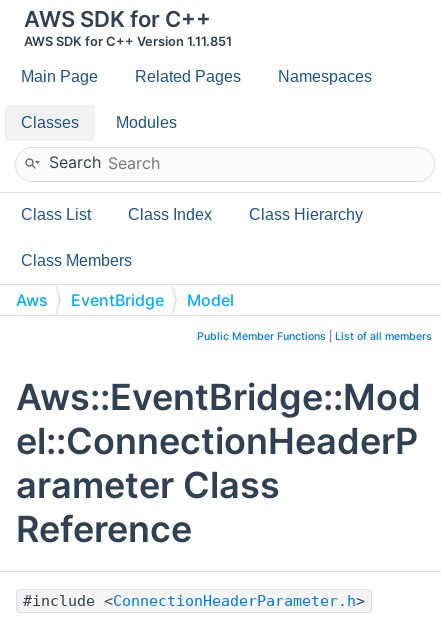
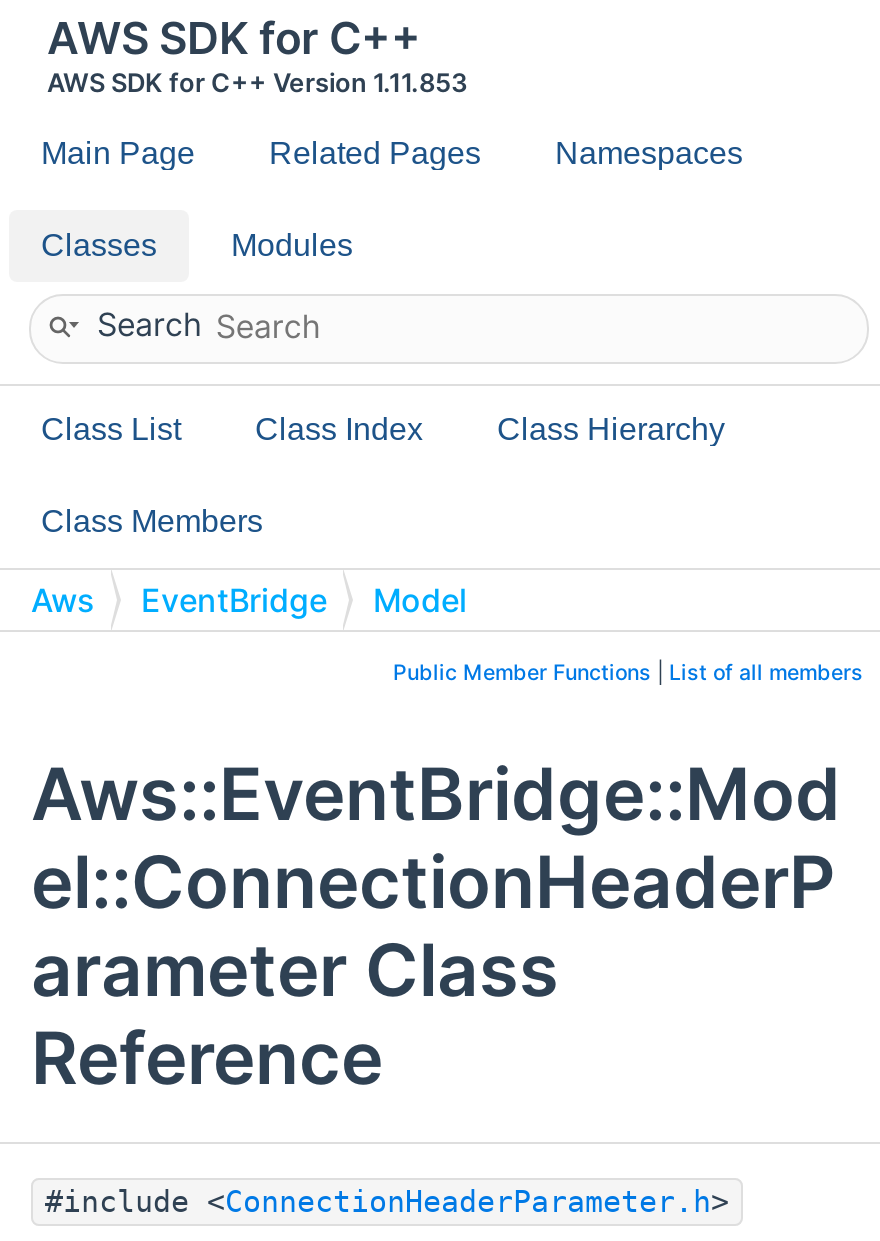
- AWS SDK for C++ Version 1.11.851
+ AWS SDK for C++ Version 1.11.853
